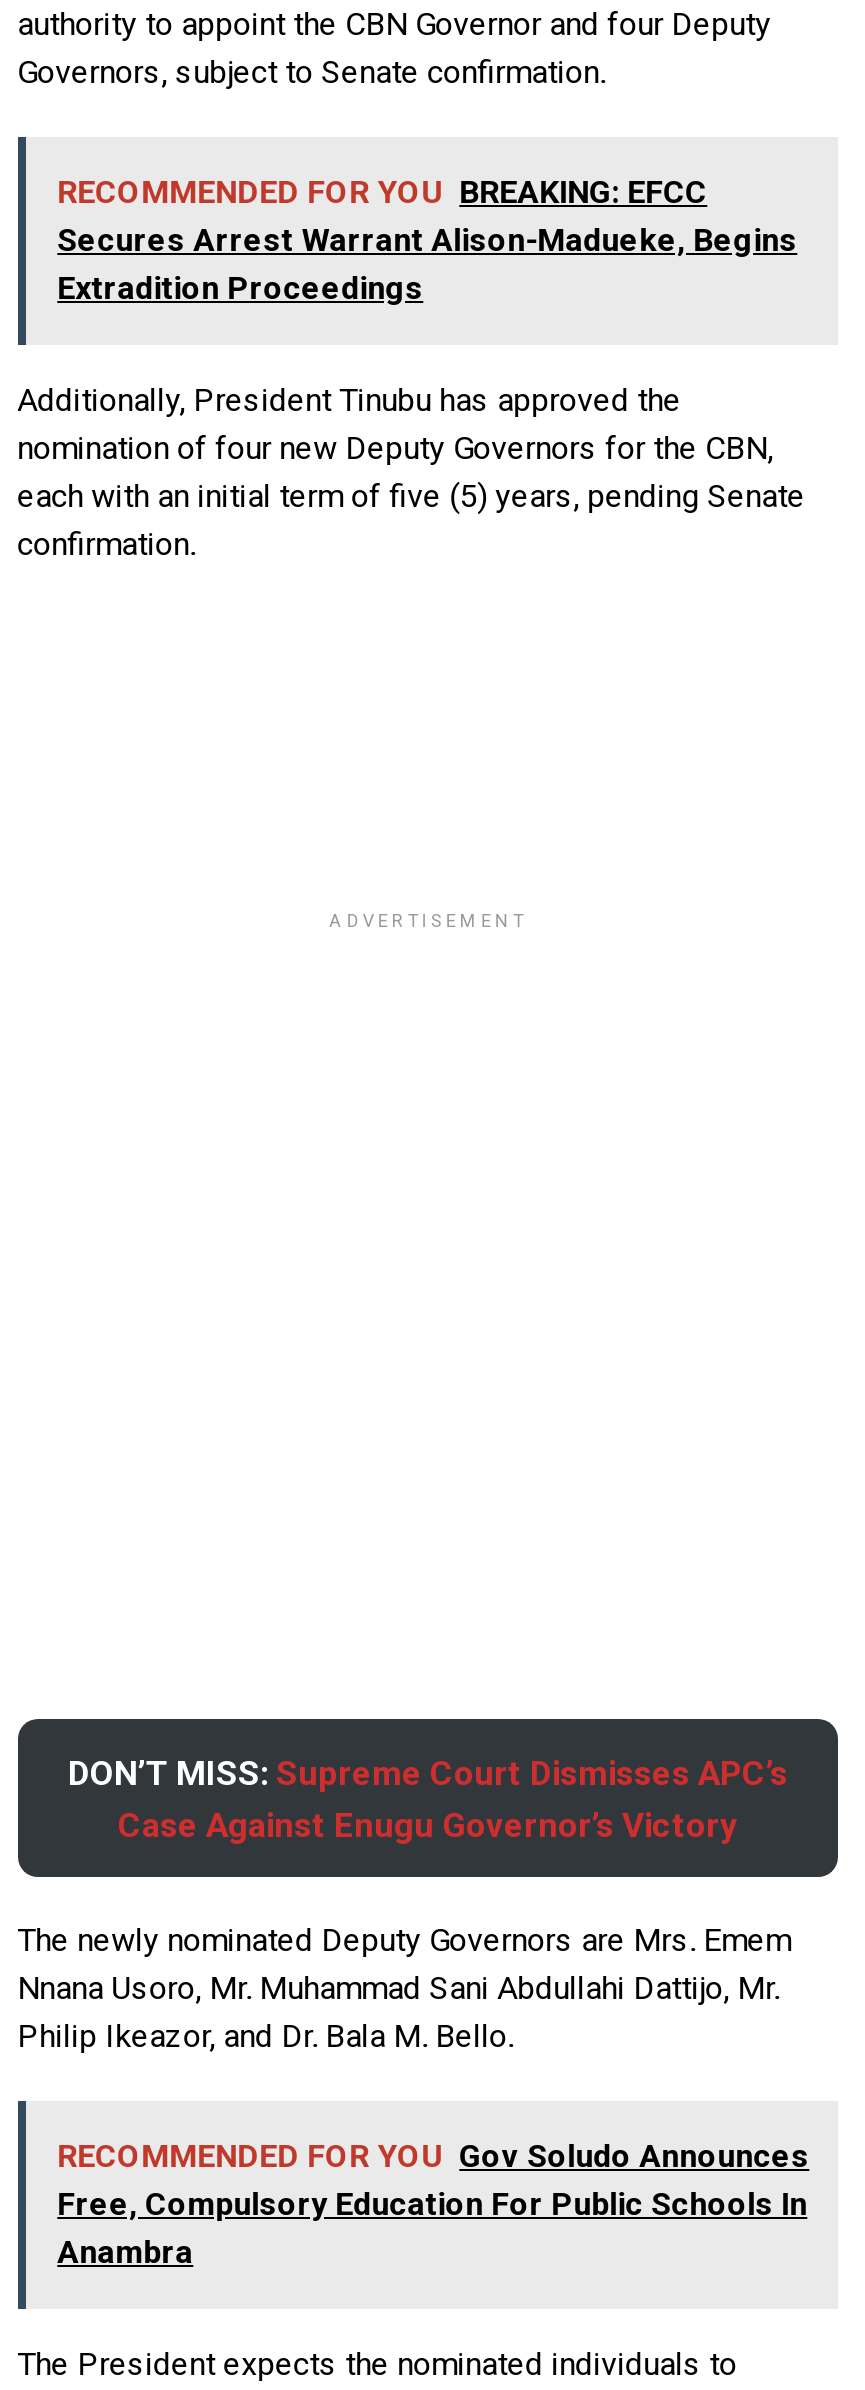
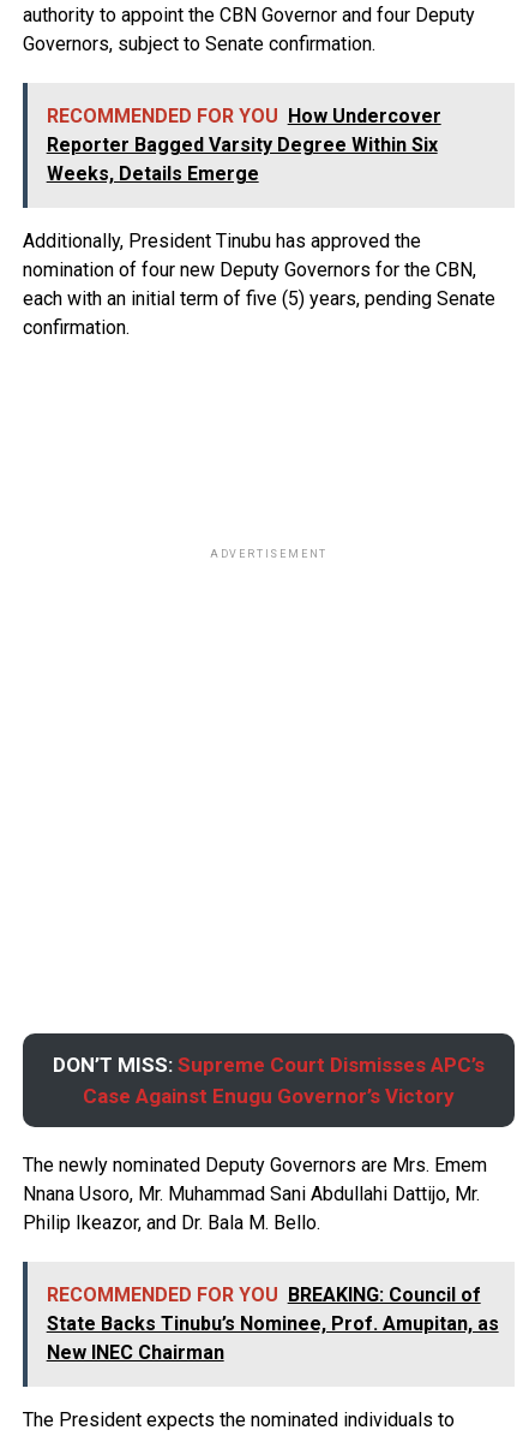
- RECOMMENDED FOR YOU BREAKING: EFCC
- Secures Arrest Warrant Alison-Madueke, Begins
- Extradition Proceedings
+ RECOMMENDED FOR YOU How Undercover
+ Reporter Bagged Varsity Degree Within Six
+ Weeks, Details Emerge

- RECOMMENDED FOR YOU Gov Soludo Announces
- Free, Compulsory Education For Public Schools In
- Anambra
+ RECOMMENDED FOR YOU BREAKING: Council of
+ State Backs Tinubu’s Nominee, Prof. Amupitan, as
+ New INEC Chairman
